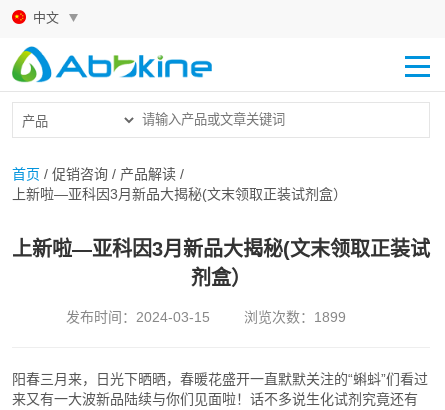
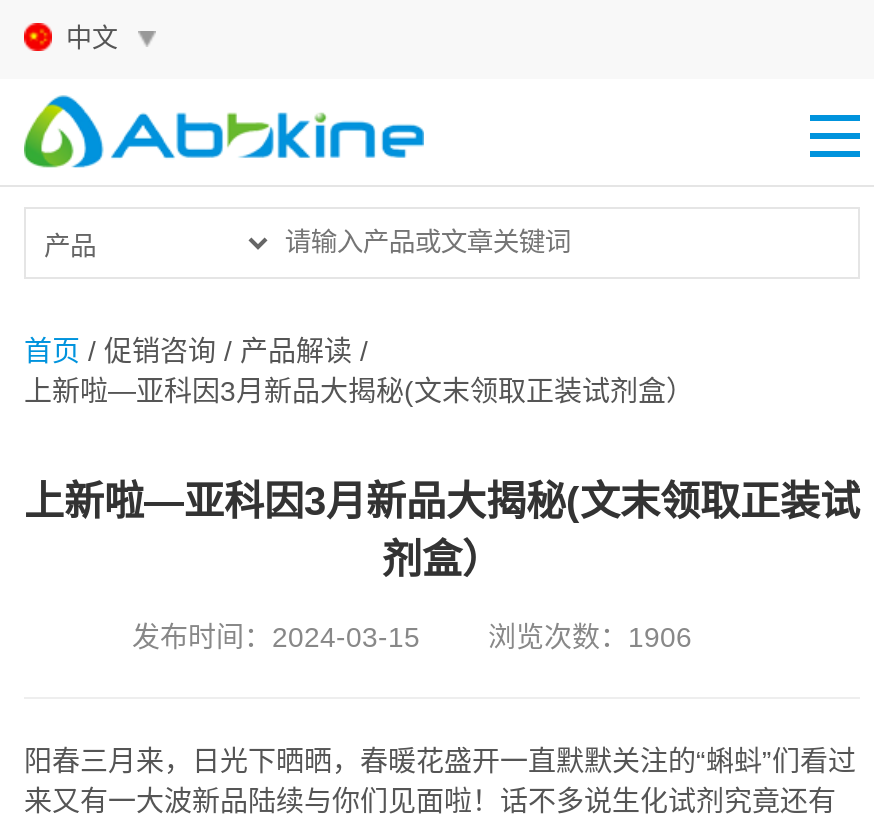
- 浏览次数：1899
+ 浏览次数：1906
